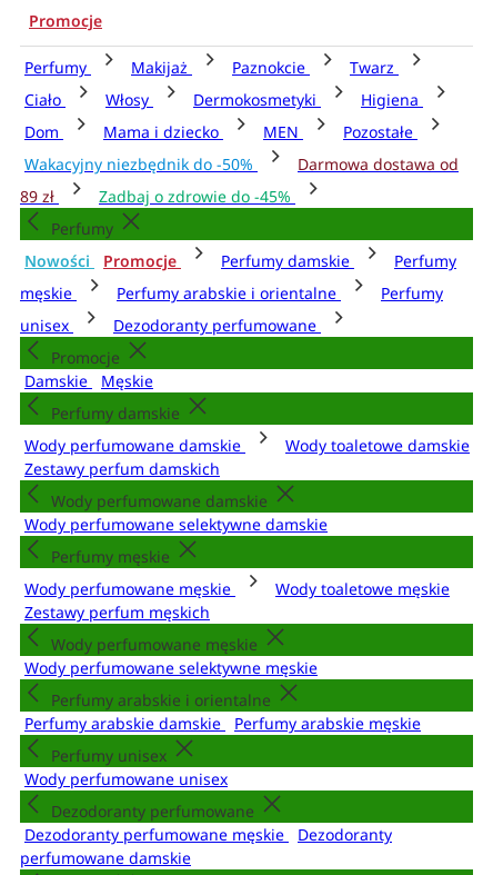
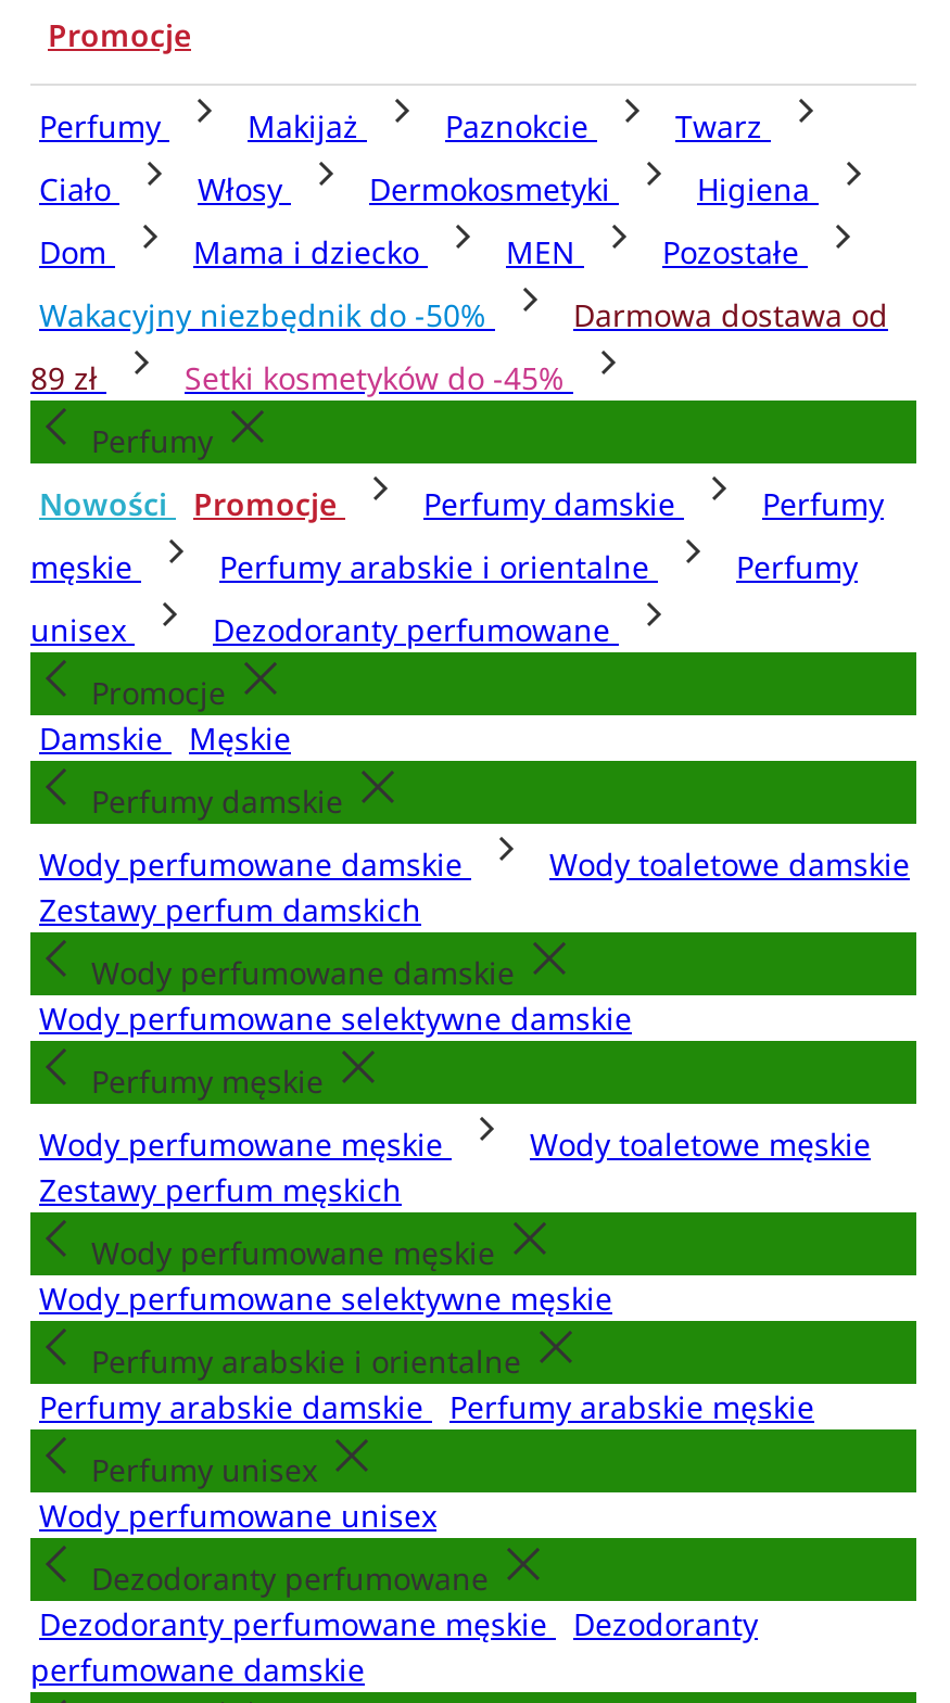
- Zadbaj o zdrowie do -45%
+ Setki kosmetyków do -45%
